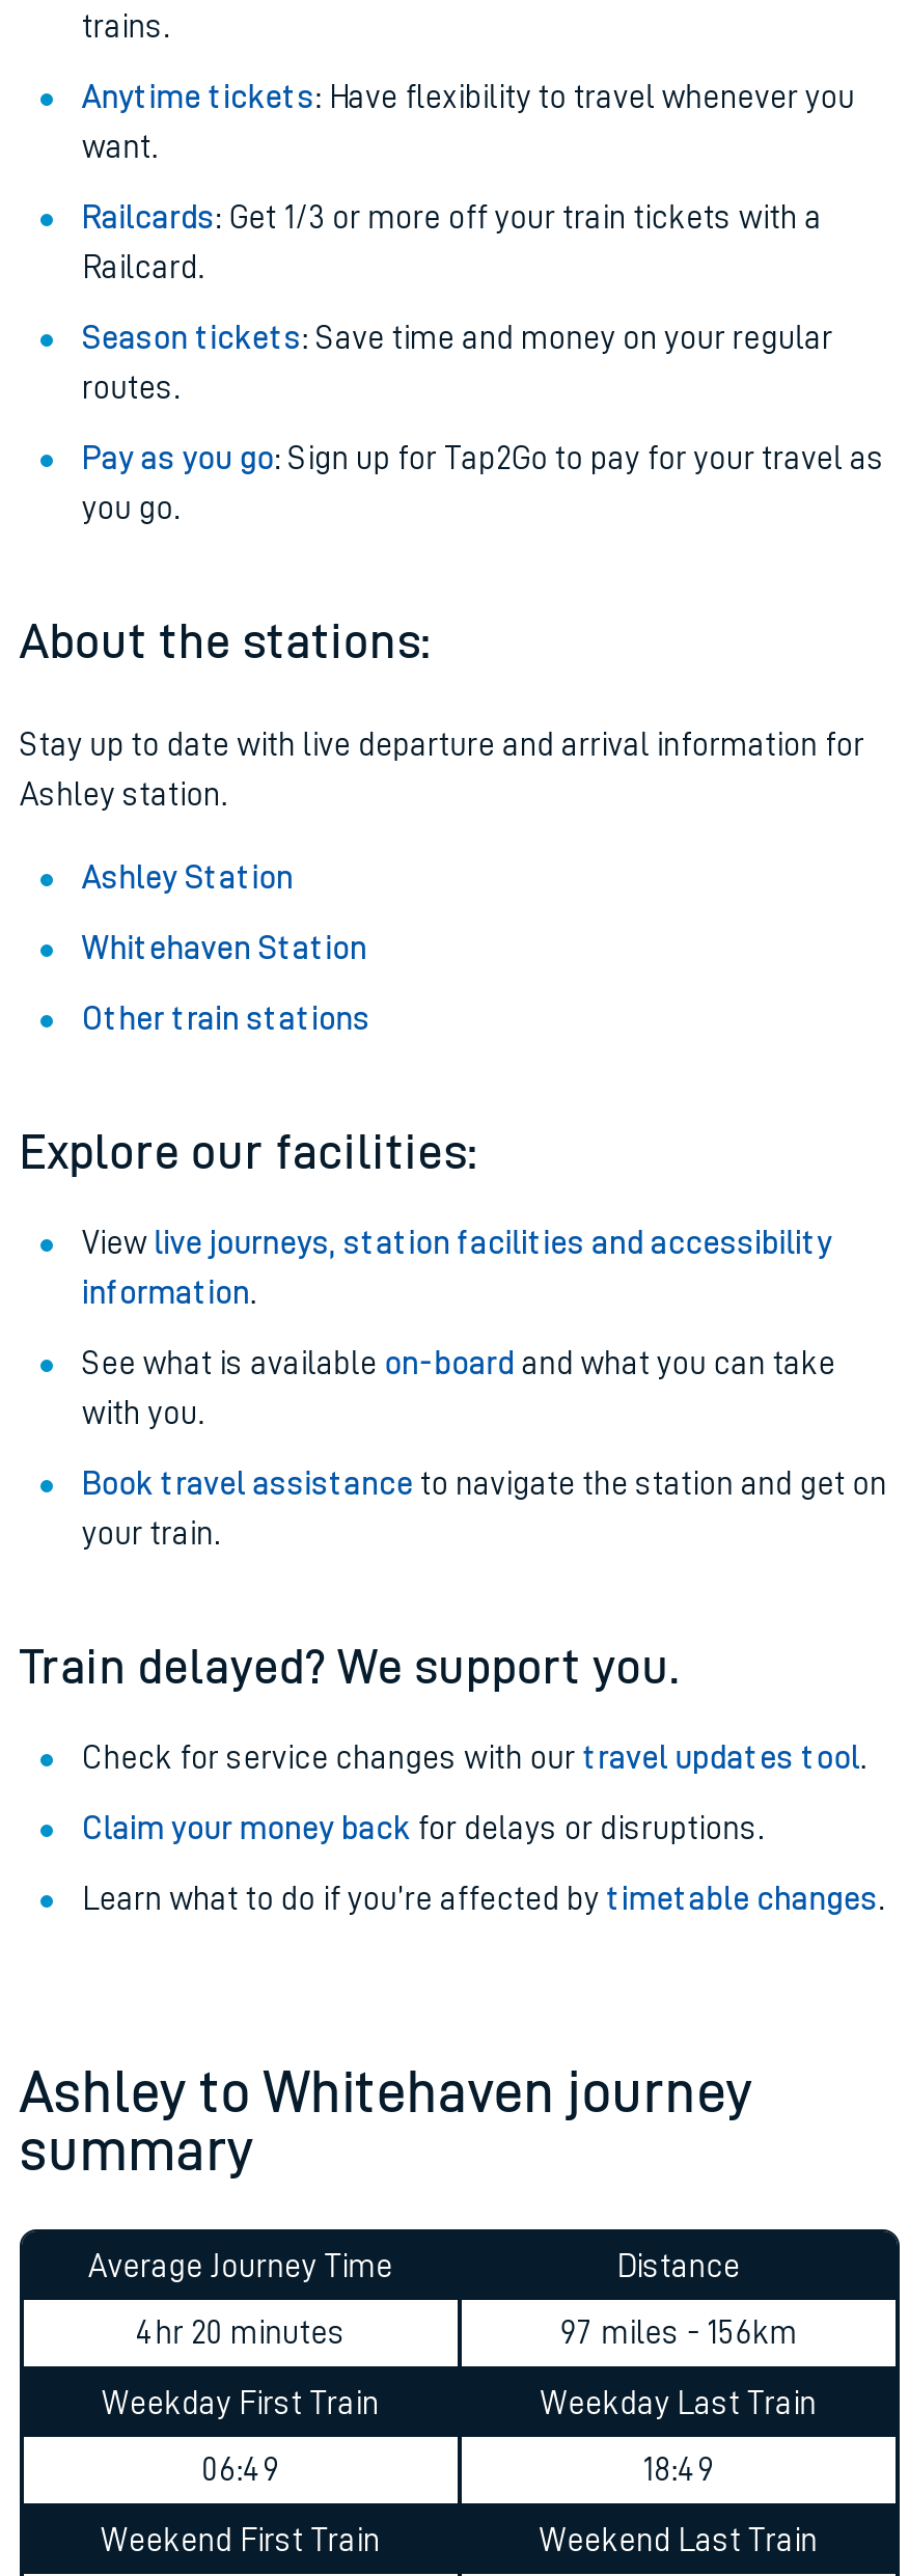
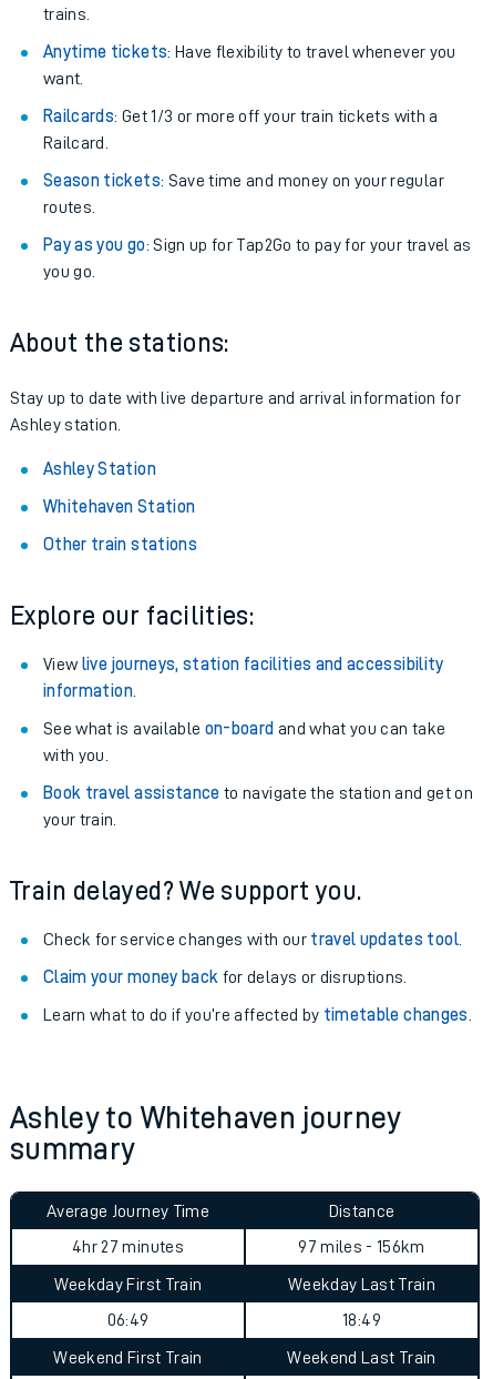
- 4hr 20 minutes
+ 4hr 27 minutes
